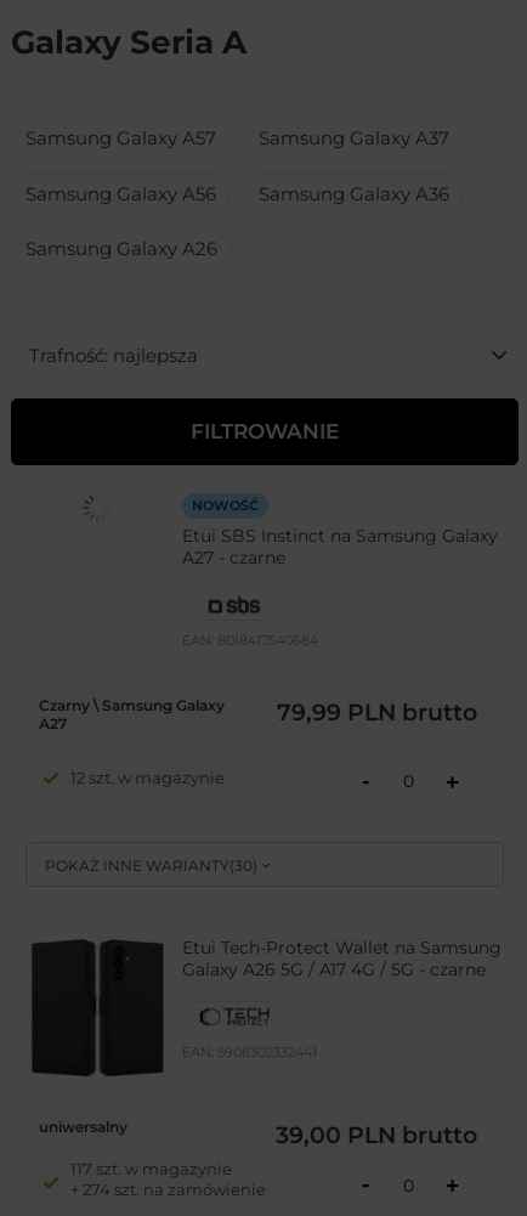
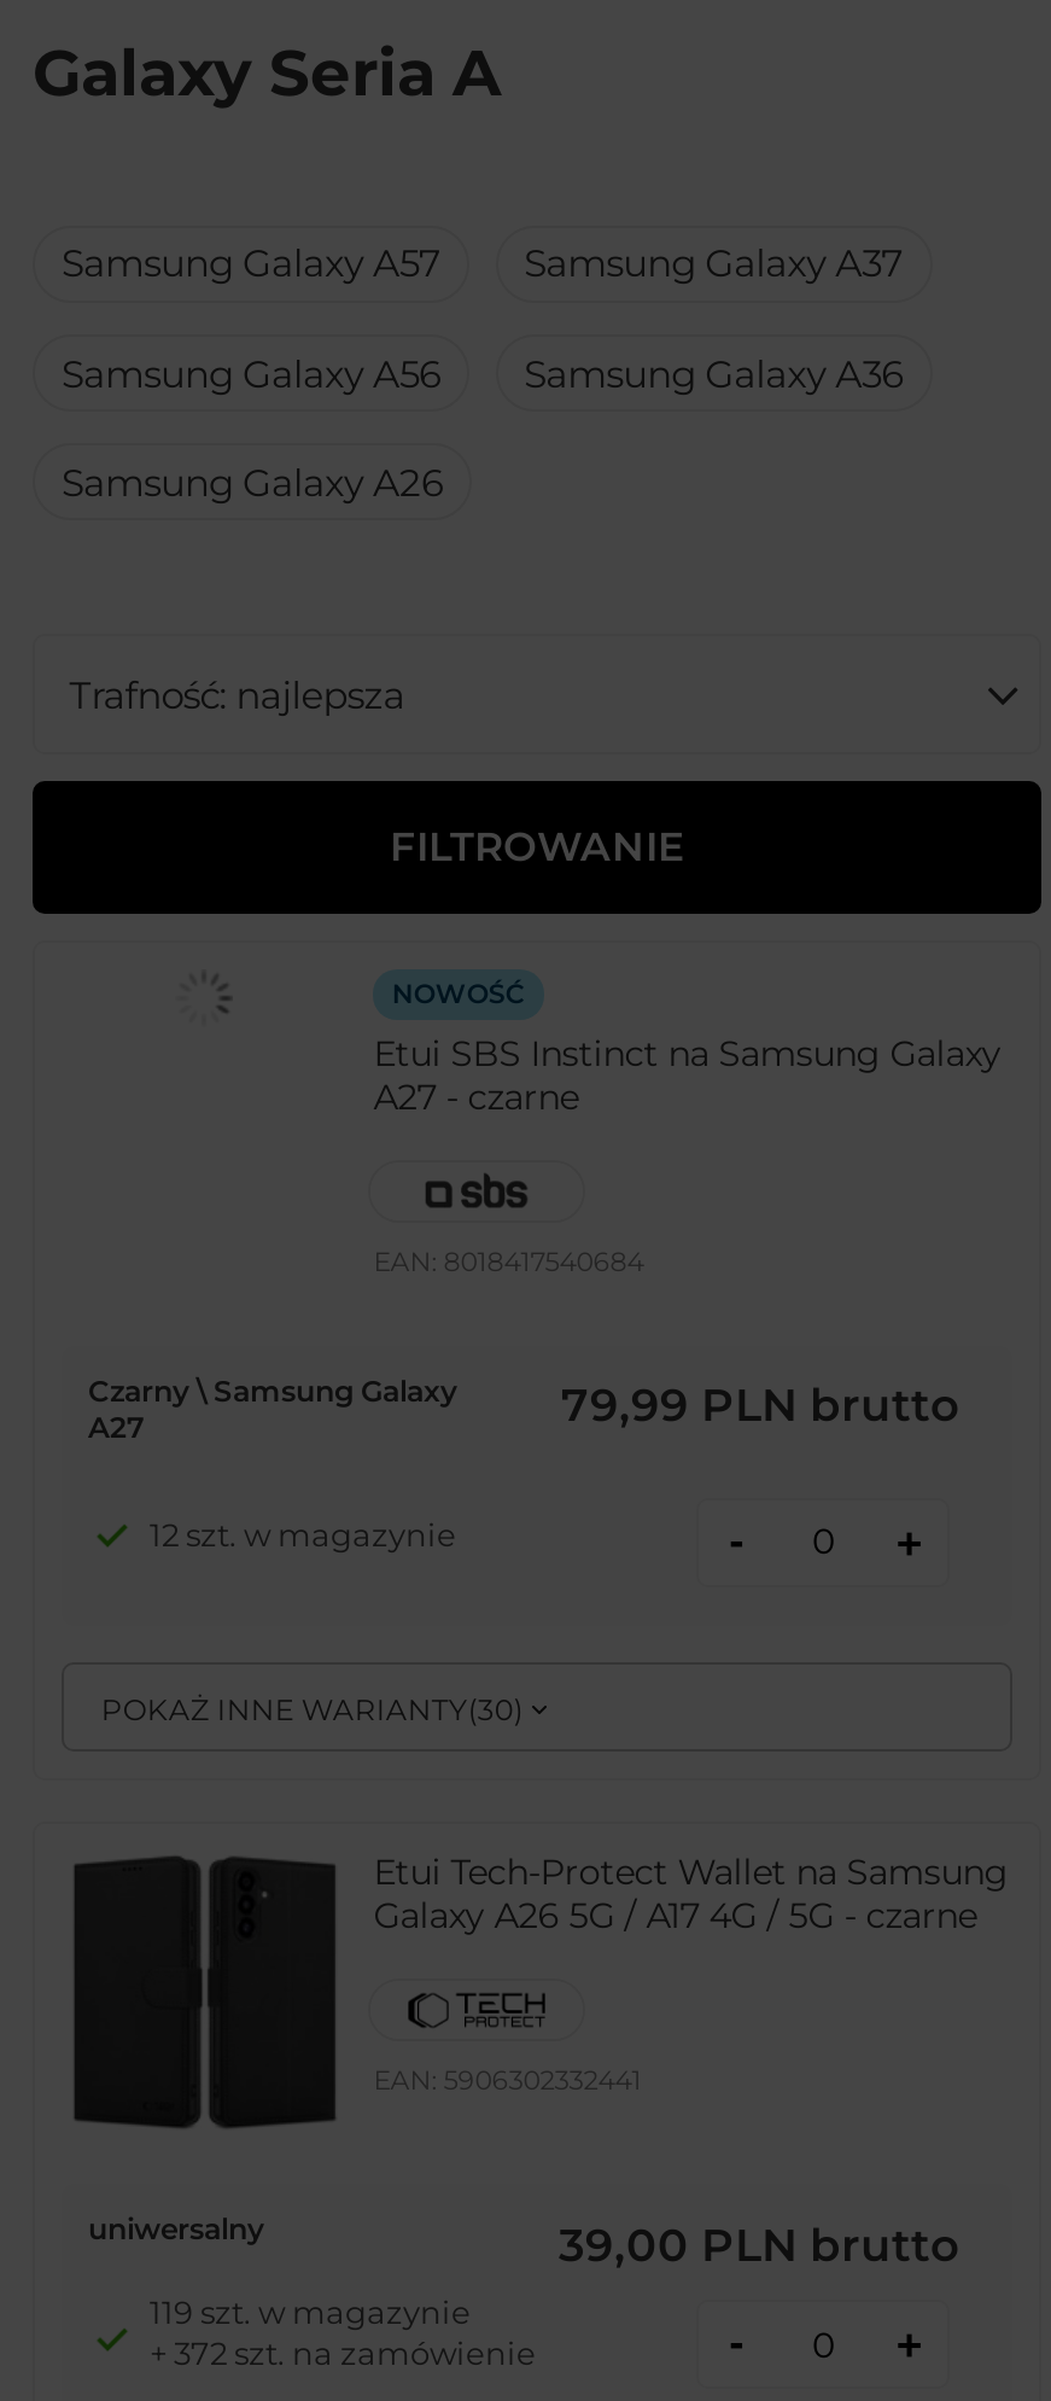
- 117 szt. w magazynie
+ 119 szt. w magazynie

- + 274 szt. na zamówienie
+ + 372 szt. na zamówienie
